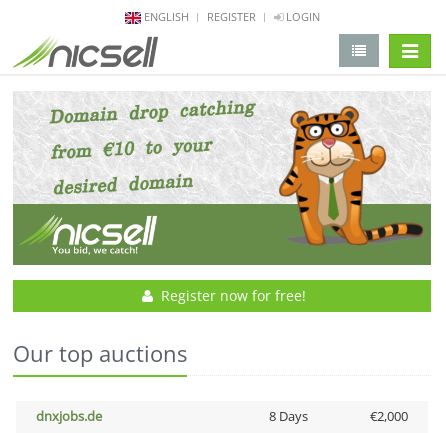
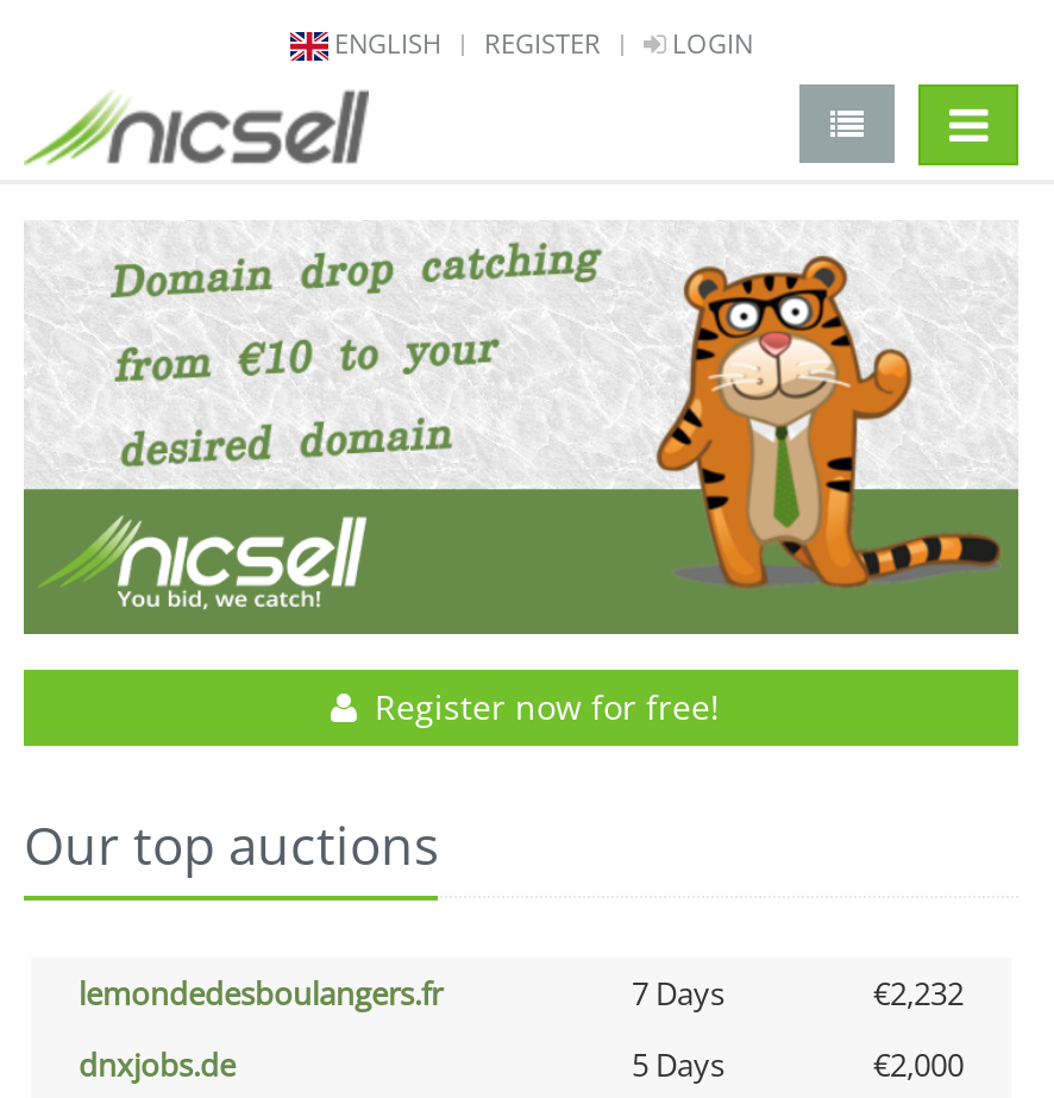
+ lemondedesboulangers.fr
+ 7 Days
+ €2,232

- 8 Days
+ 5 Days
